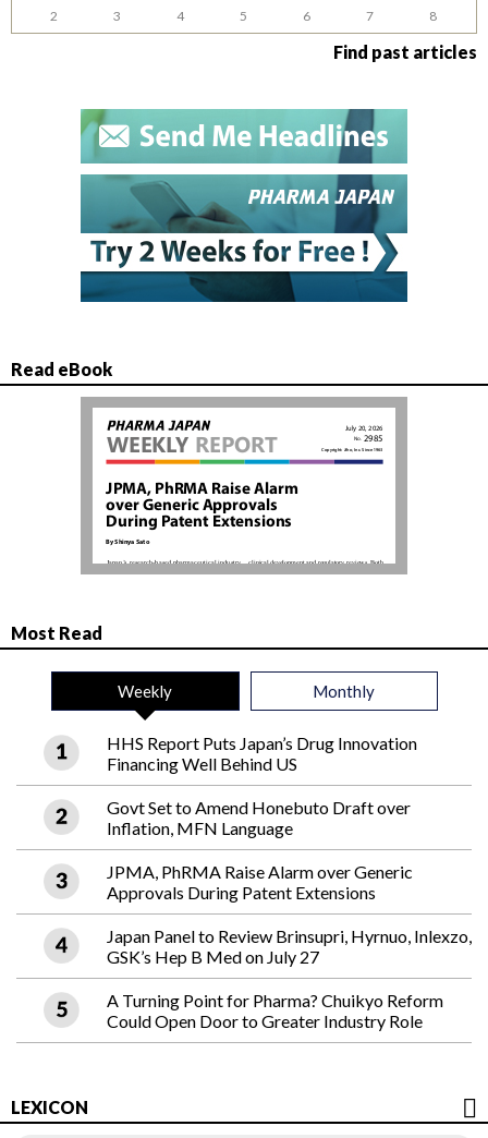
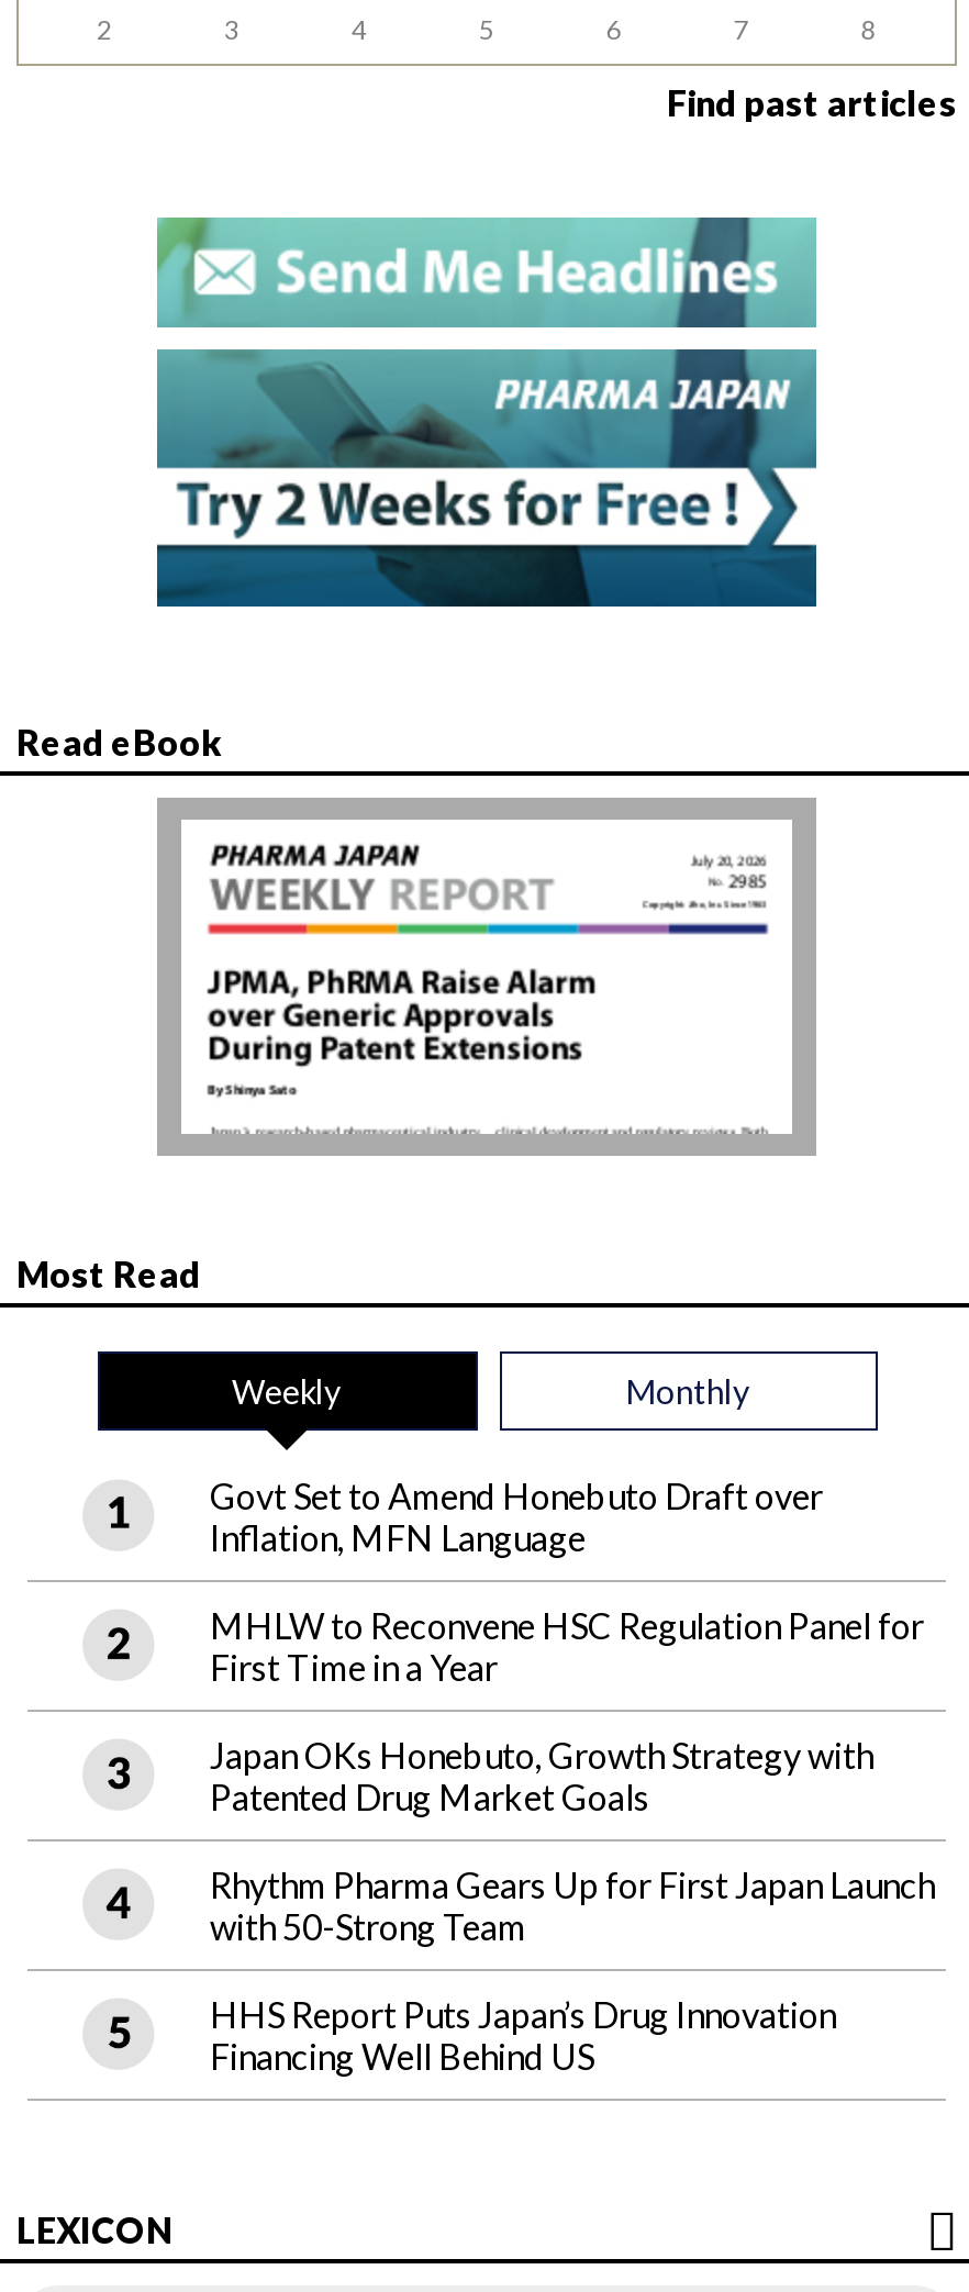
+ MHLW to Reconvene HSC Regulation Panel for
+ First Time in a Year
+ Japan OKs Honebuto, Growth Strategy with
+ Patented Drug Market Goals
+ Rhythm Pharma Gears Up for First Japan Launch
+ with 50-Strong Team

moved down: HHS Report Puts Japan’s Drug Innovation | Financing Well Behind US

moved up: Govt Set to Amend Honebuto Draft over | Inflation, MFN Language

- JPMA, PhRMA Raise Alarm over Generic
- Approvals During Patent Extensions
- Japan Panel to Review Brinsupri, Hyrnuo, Inlexzo,
- GSK’s Hep B Med on July 27
- A Turning Point for Pharma? Chuikyo Reform
- Could Open Door to Greater Industry Role
